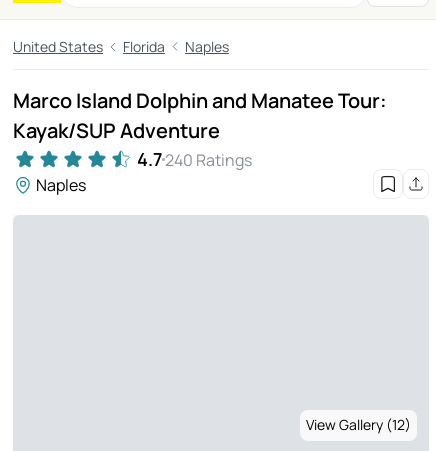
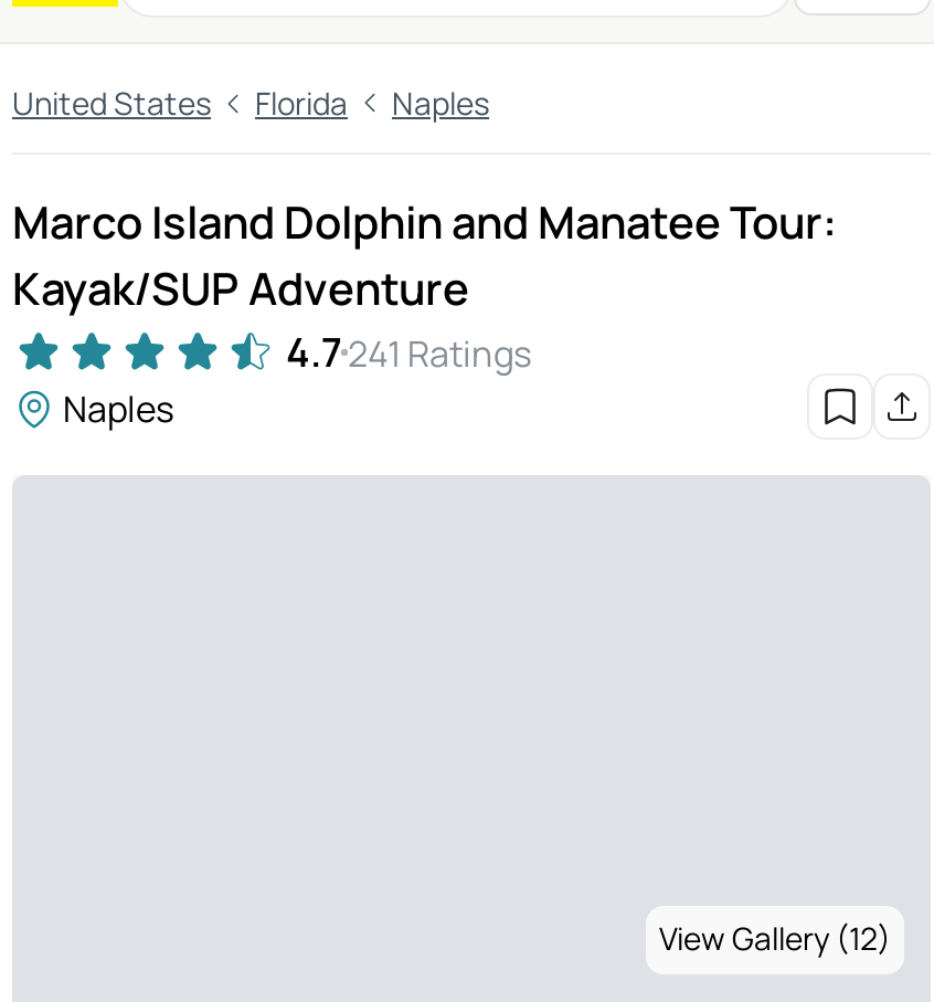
- 4.7 240 Ratings
+ 4.7 241 Ratings
